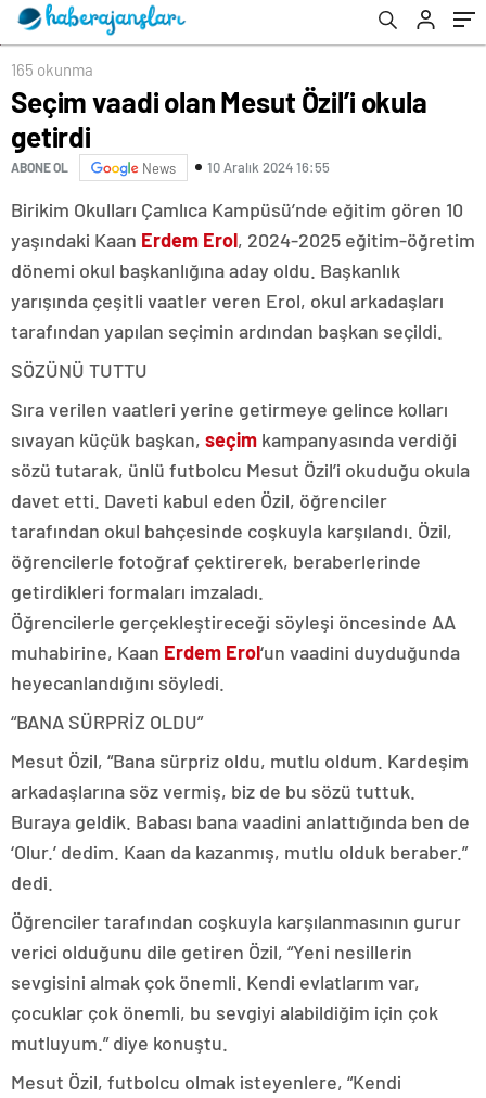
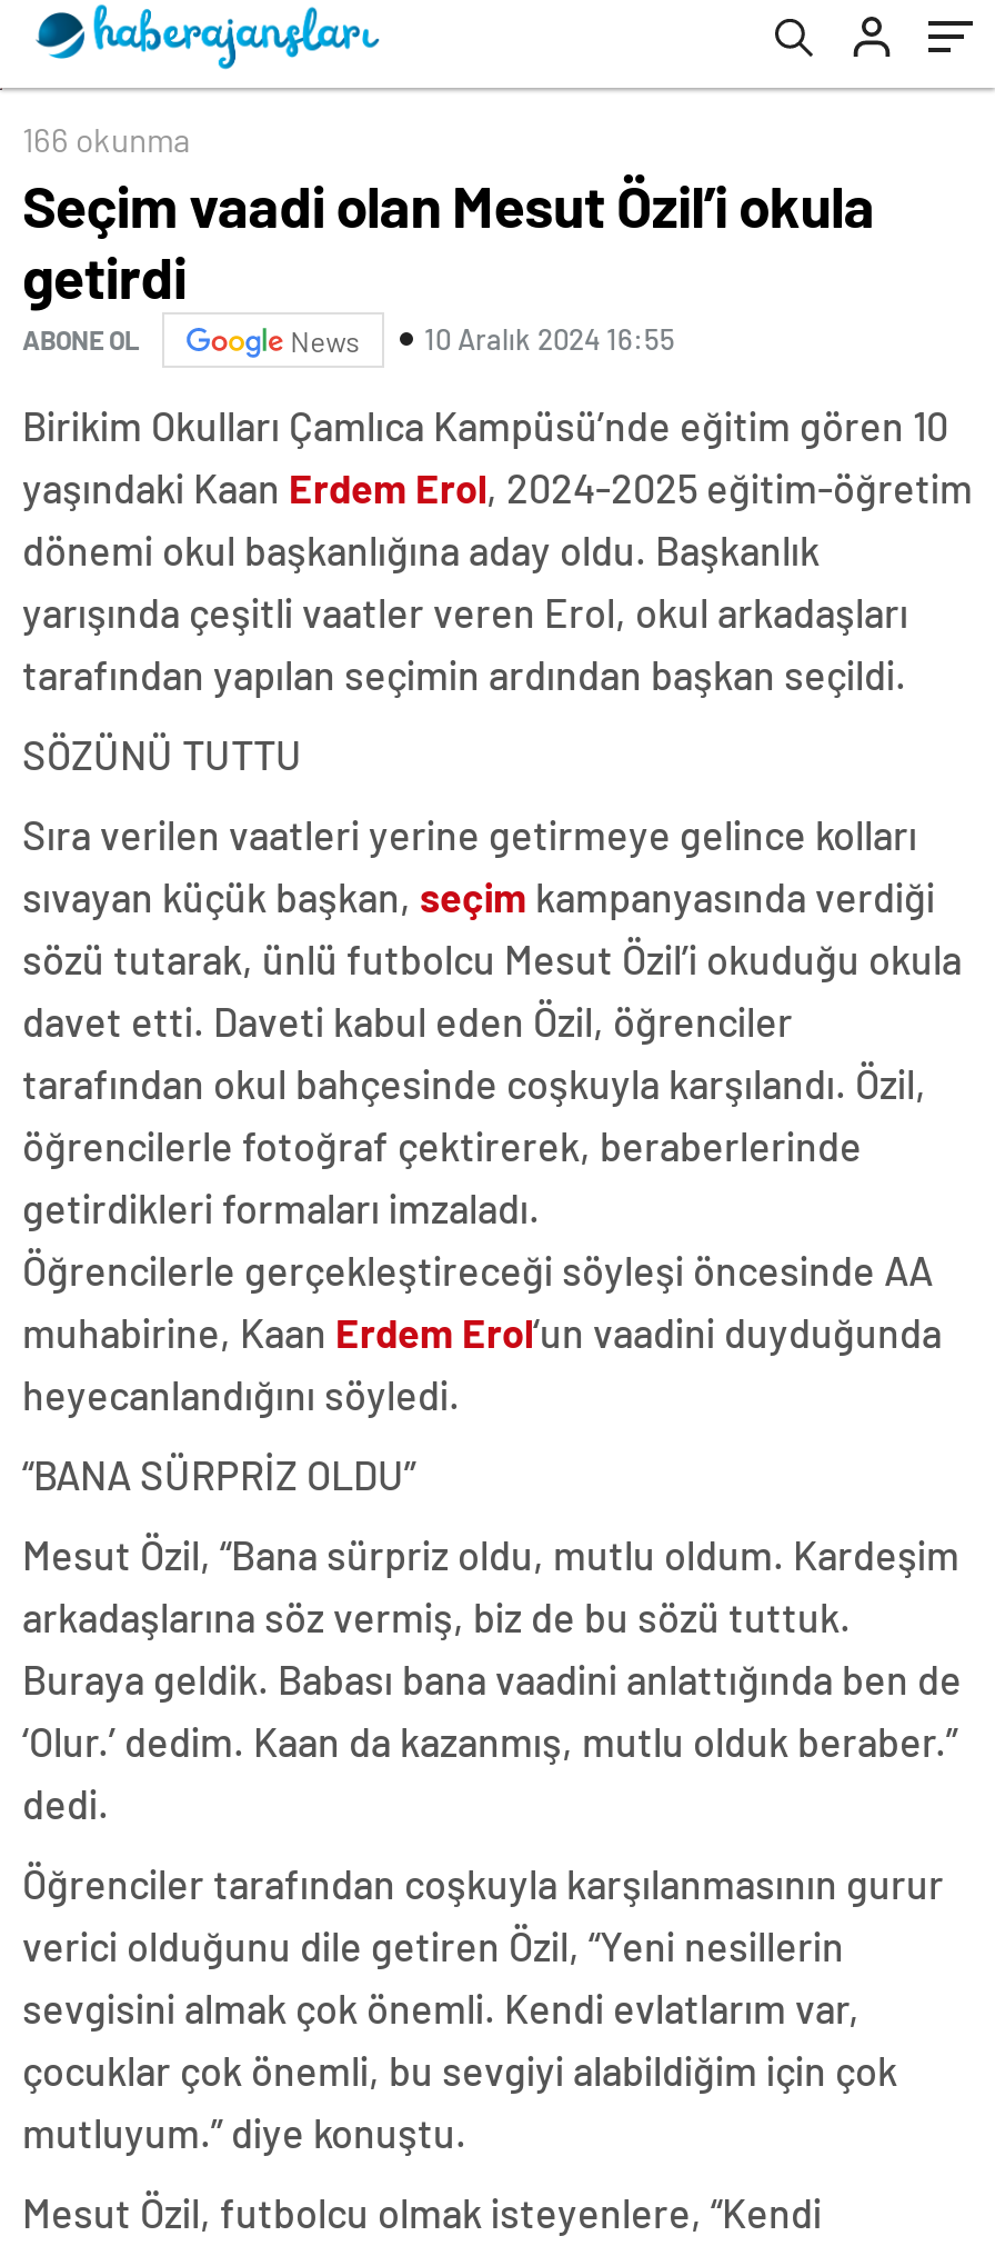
- 165 okunma
+ 166 okunma
